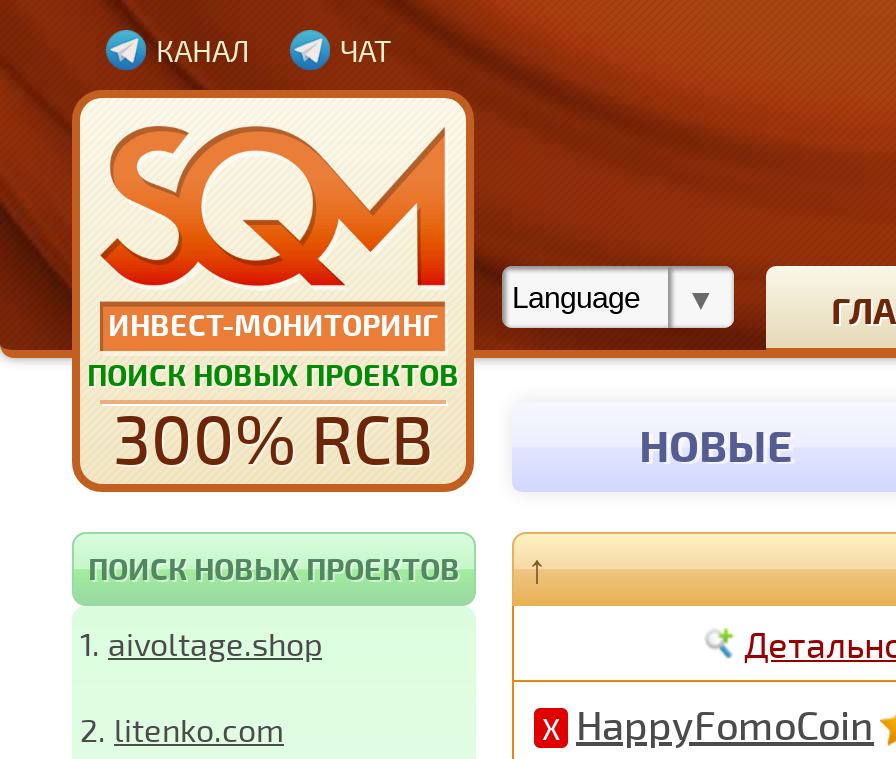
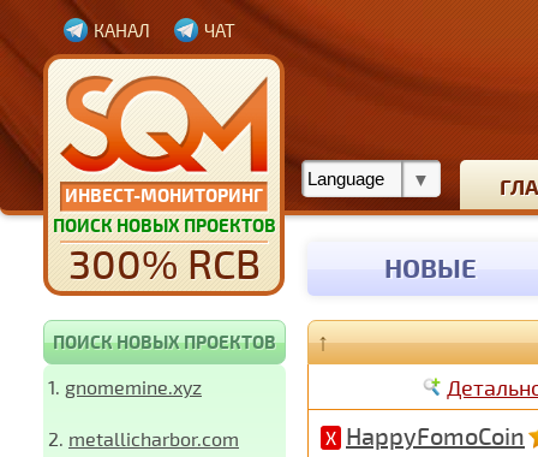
- 1. aivoltage.shop
+ 1. gnomemine.xyz

- 2. litenko.com
+ 2. metallicharbor.com
